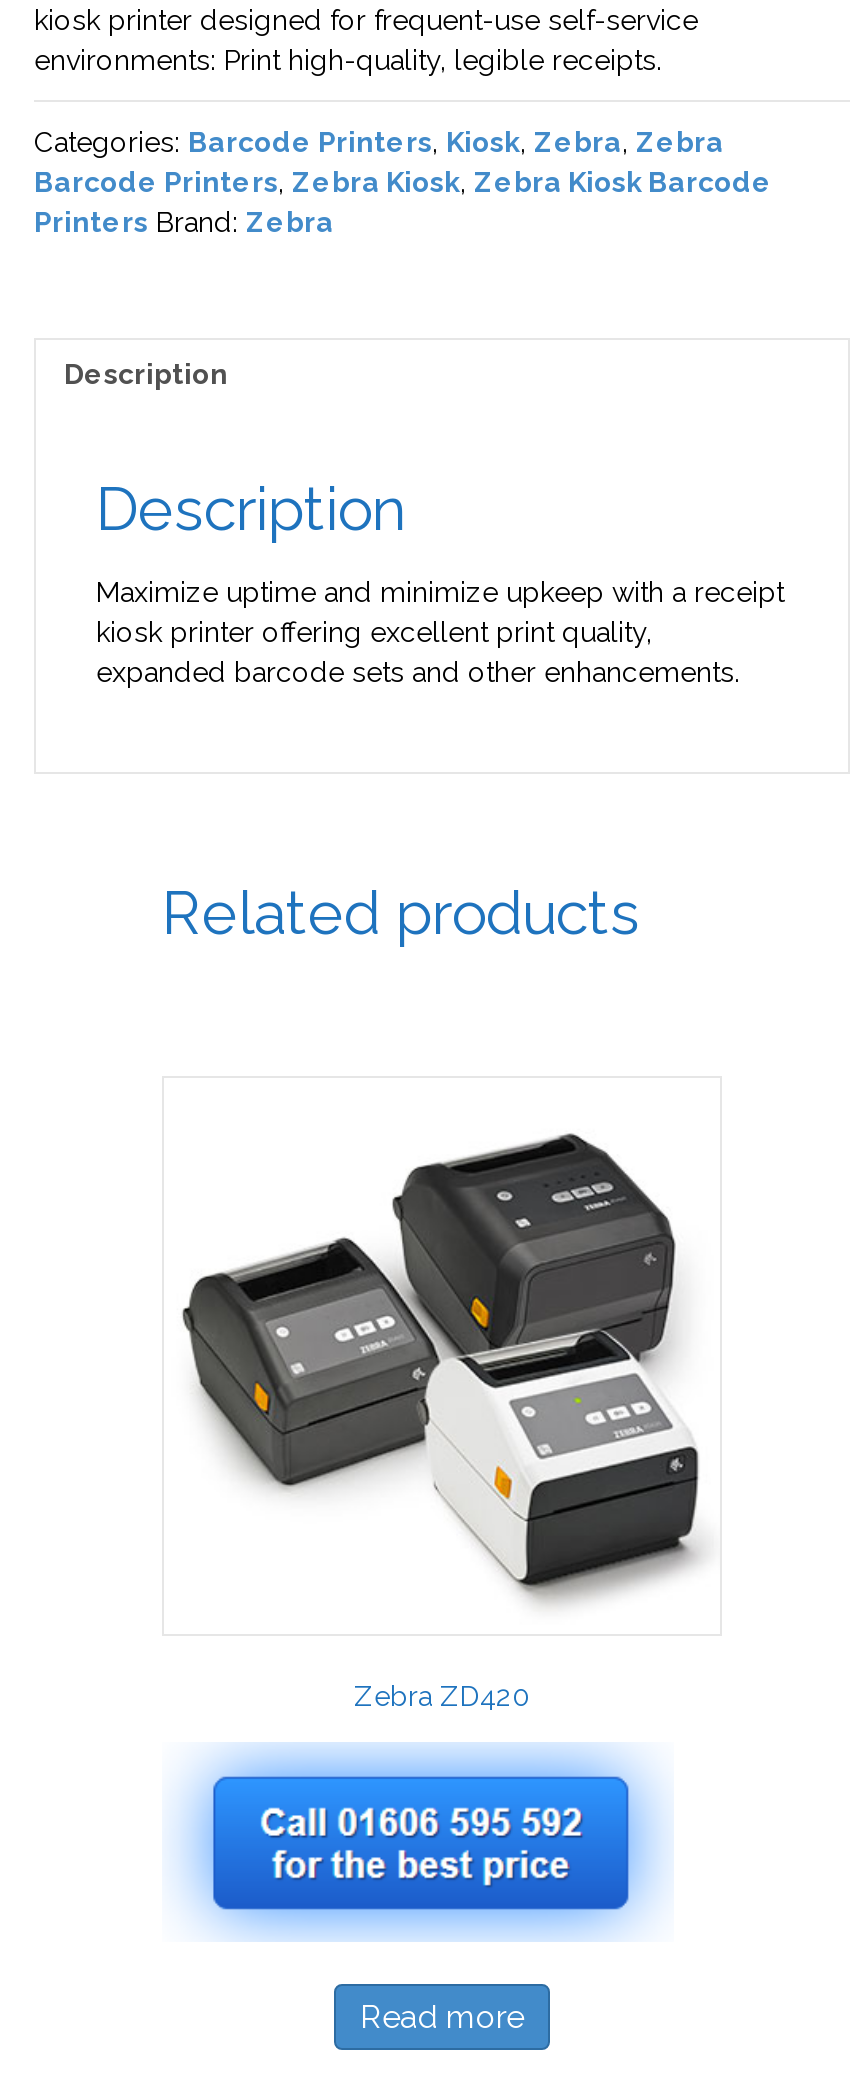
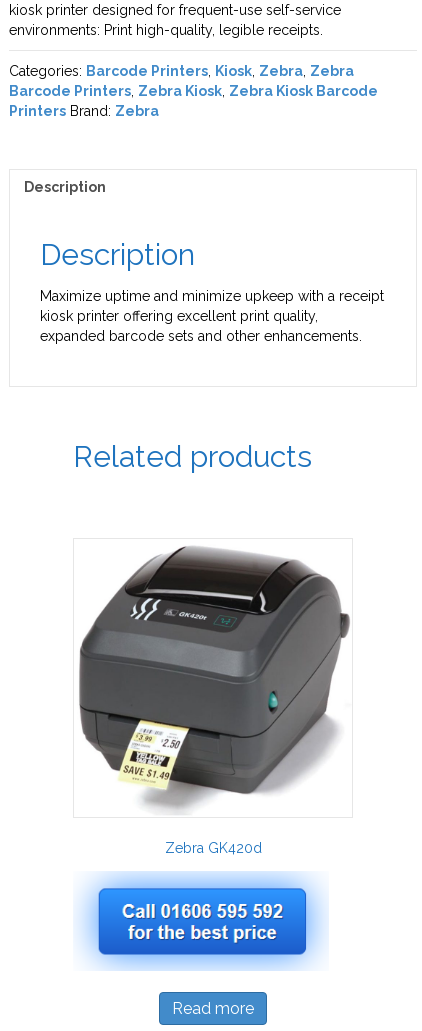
- [image]
- Zebra ZD420
+ [image]
+ Zebra GK420d
